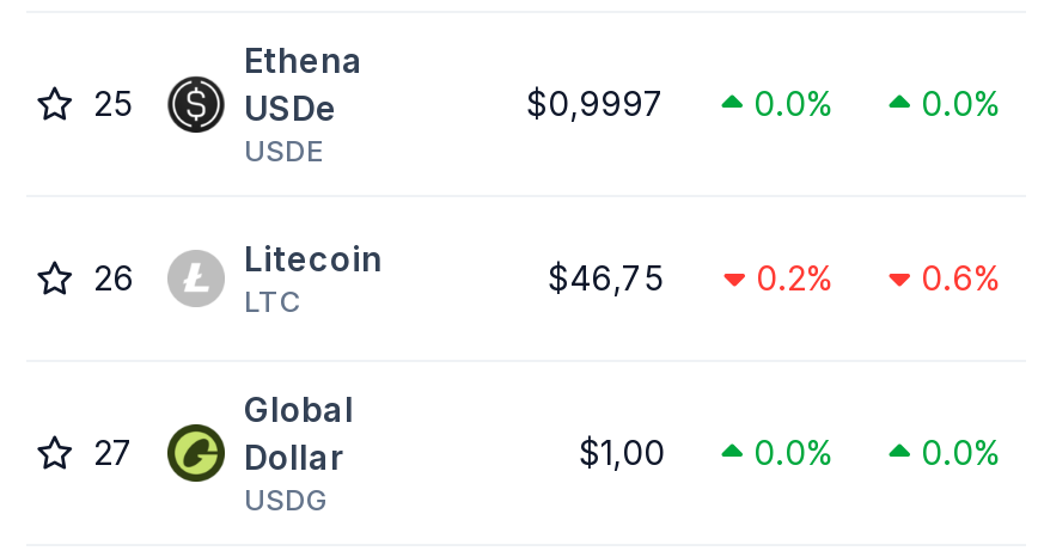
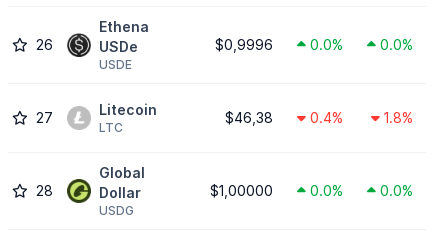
- 25
+ 26

- $0,9997
+ $0,9996

- 26
+ 27

- $46,75
+ $46,38

- 0.2%
+ 0.4%

- 0.6%
+ 1.8%

- 27
+ 28

- $1,00
+ $1,00000
